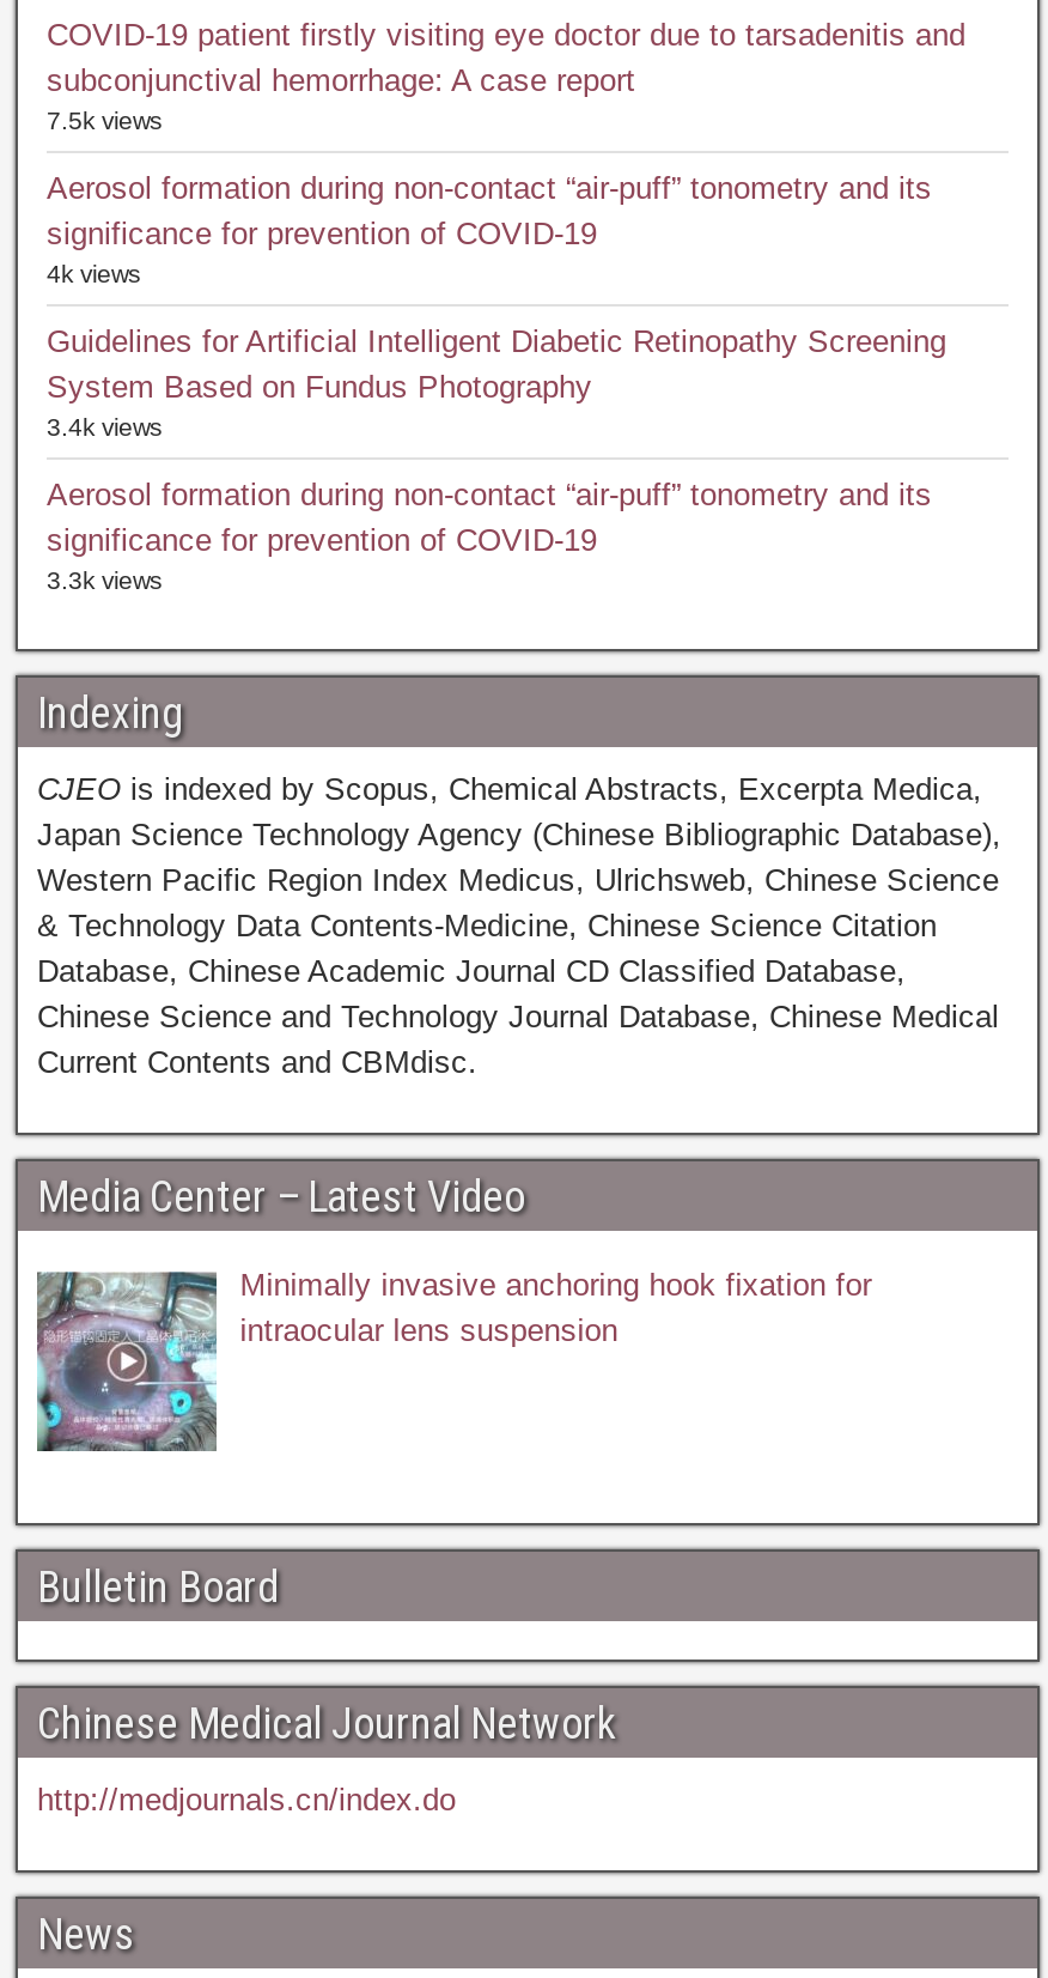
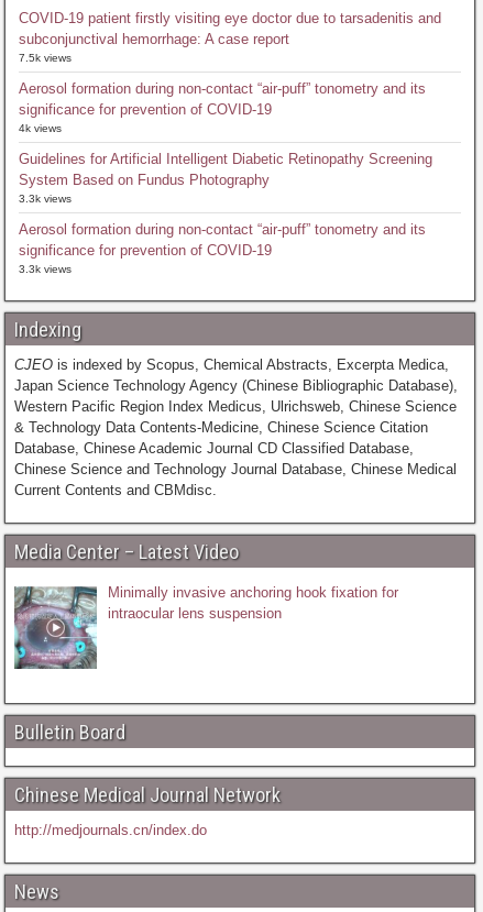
- 3.4k views
+ 3.3k views
